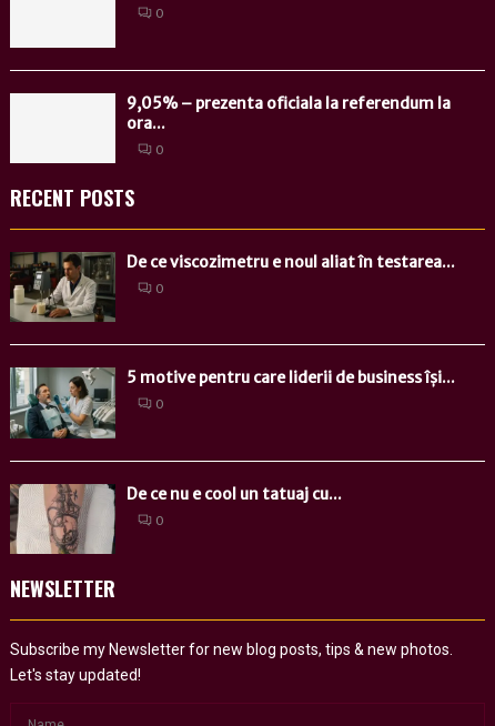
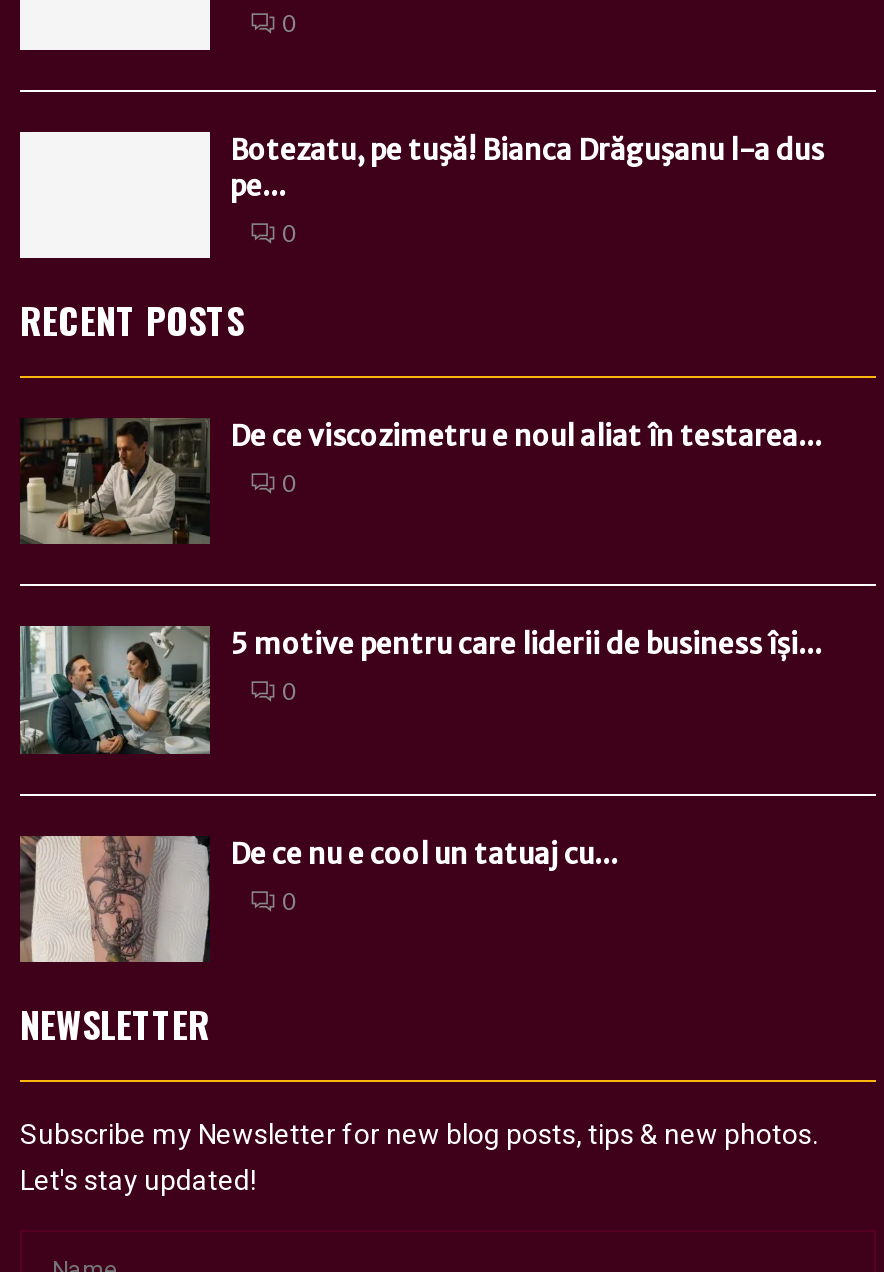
- 9,05% – prezenta oficiala la referendum la
- ora...
+ Botezatu, pe tuşă! Bianca Drăguşanu l-a dus
+ pe...
